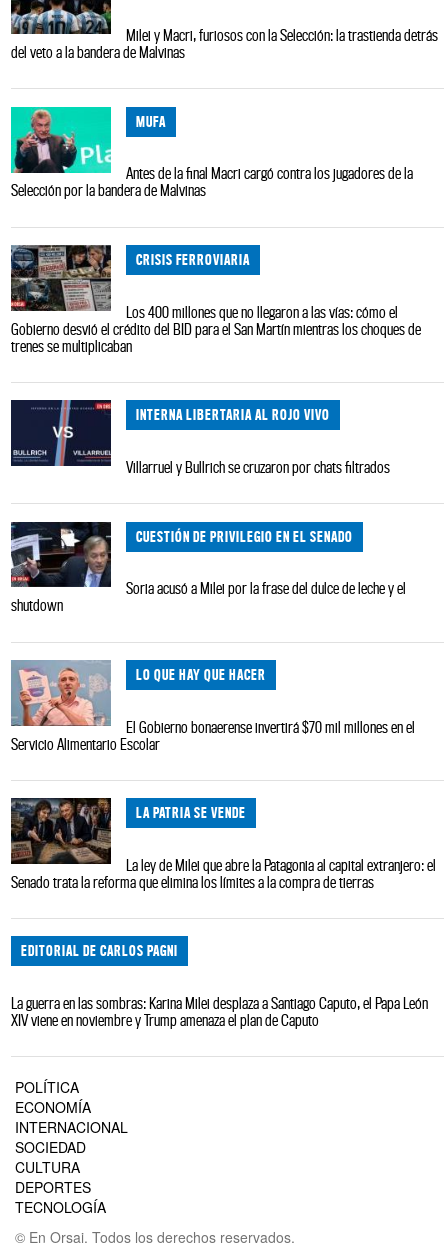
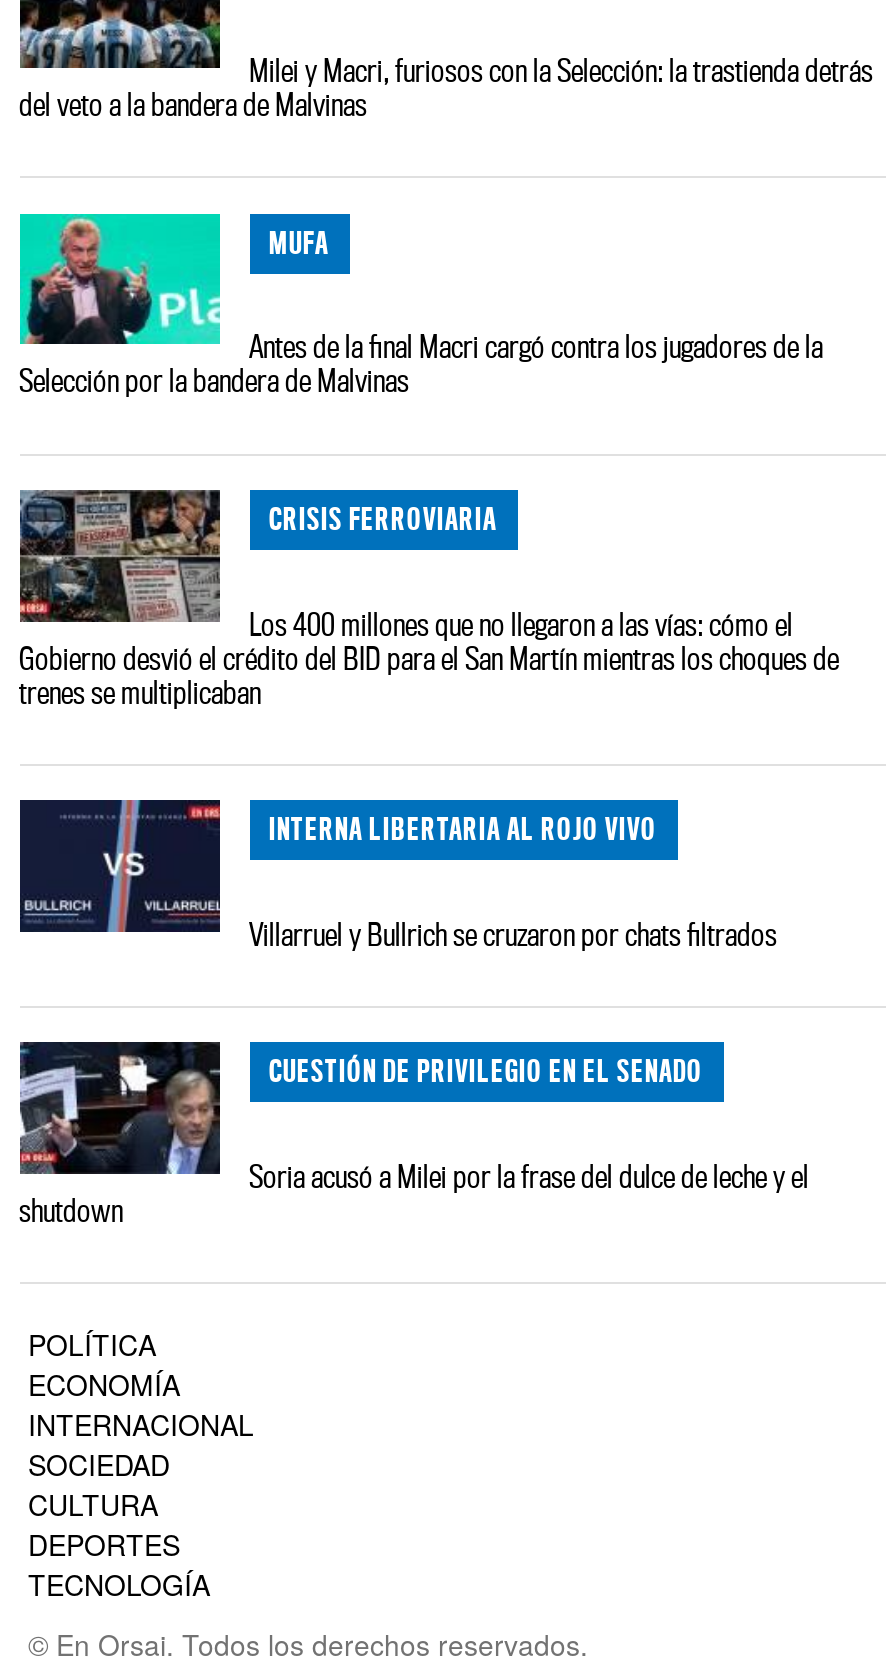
- [image]
- LO QUE HAY QUE HACER
- El Gobierno bonaerense invertirá $70 mil millones en el
- Servicio Alimentario Escolar

- [image]
- LA PATRIA SE VENDE
- La ley de Milei que abre la Patagonia al capital extranjero: el
- Senado trata la reforma que elimina los límites a la compra de tierras

- EDITORIAL DE CARLOS PAGNI
- La guerra en las sombras: Karina Milei desplaza a Santiago Caputo, el Papa León
- XIV viene en noviembre y Trump amenaza el plan de Caputo
